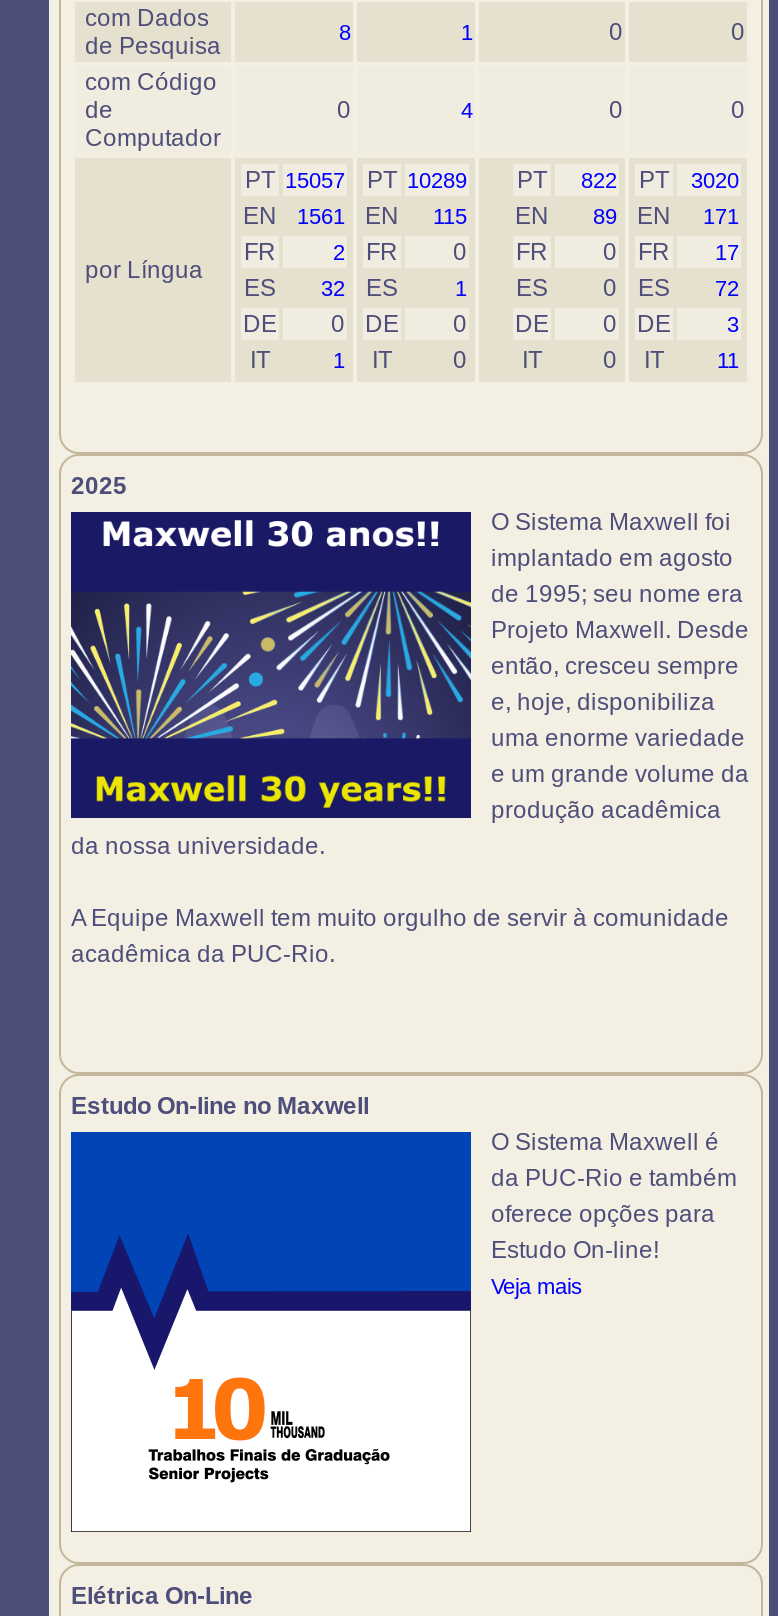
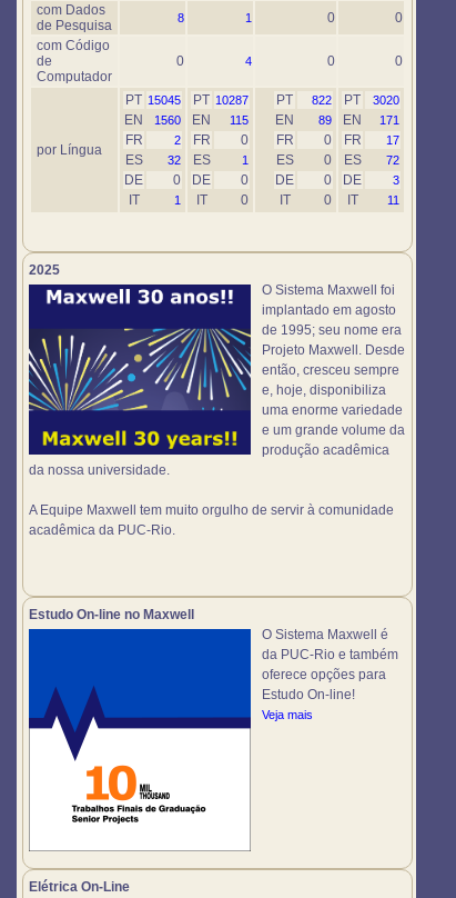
- PT 15057
+ PT 15045

- PT 10289
+ PT 10287

- EN 1561 EN 115 EN 89 EN 171
+ EN 1560 EN 115 EN 89 EN 171
